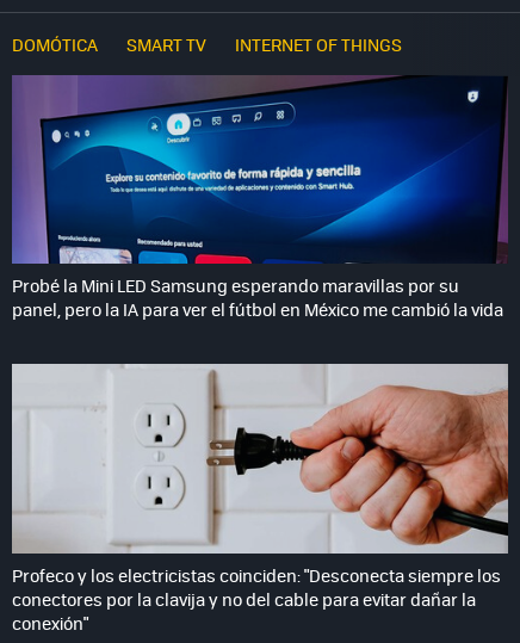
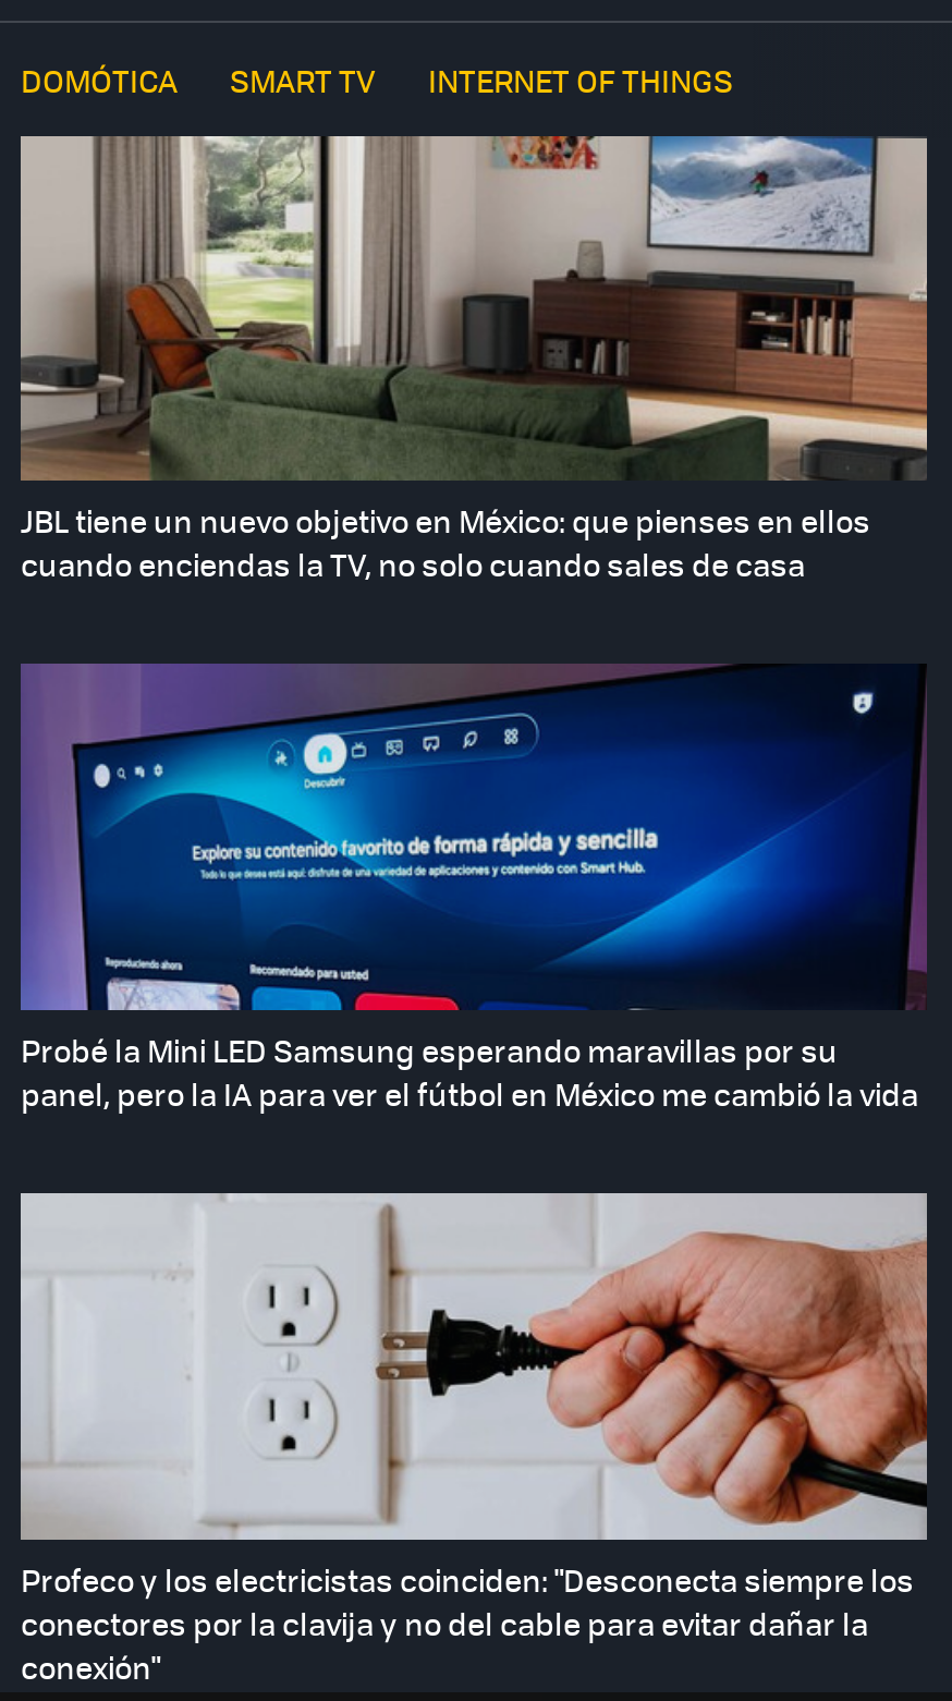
+ [image]
+ JBL tiene un nuevo objetivo en México: que pienses en ellos
+ cuando enciendas la TV, no solo cuando sales de casa
